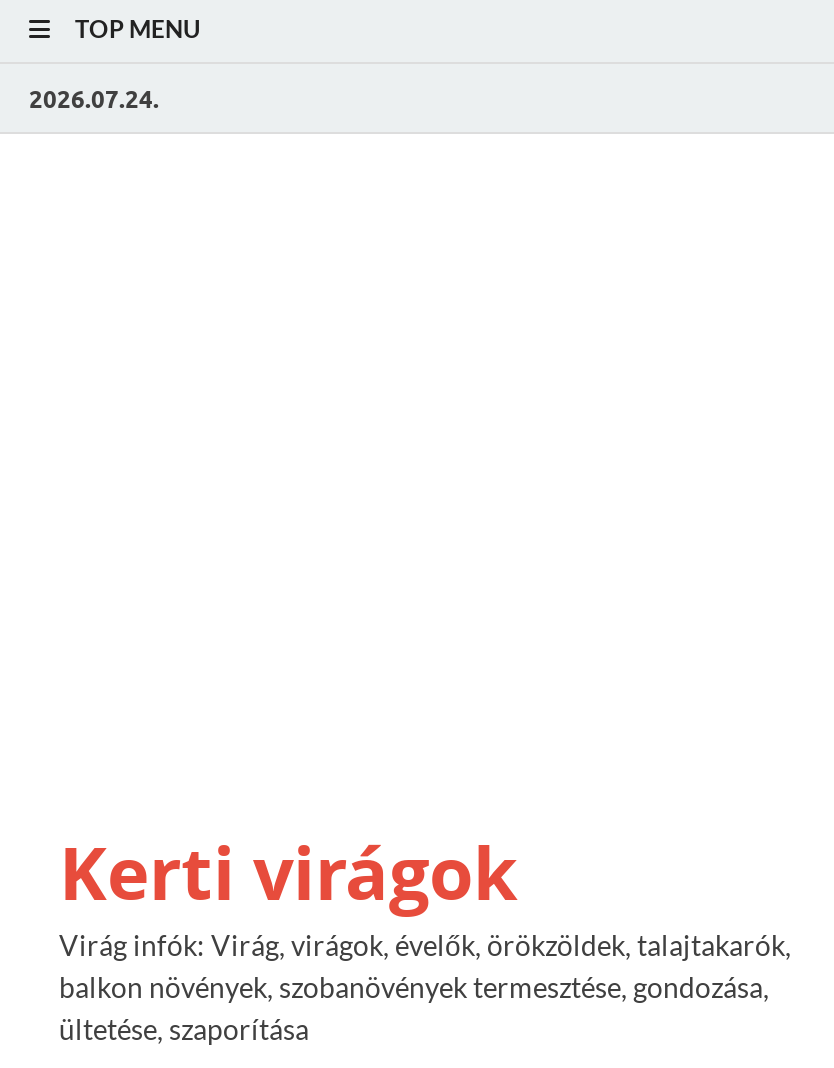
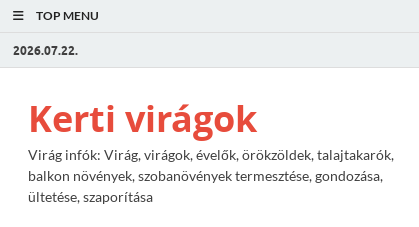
- 2026.07.24.
+ 2026.07.22.
